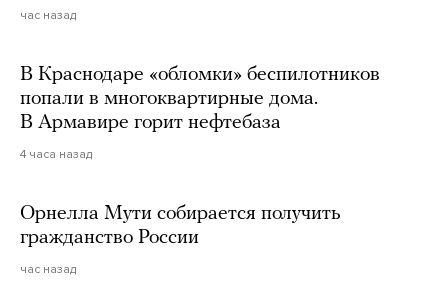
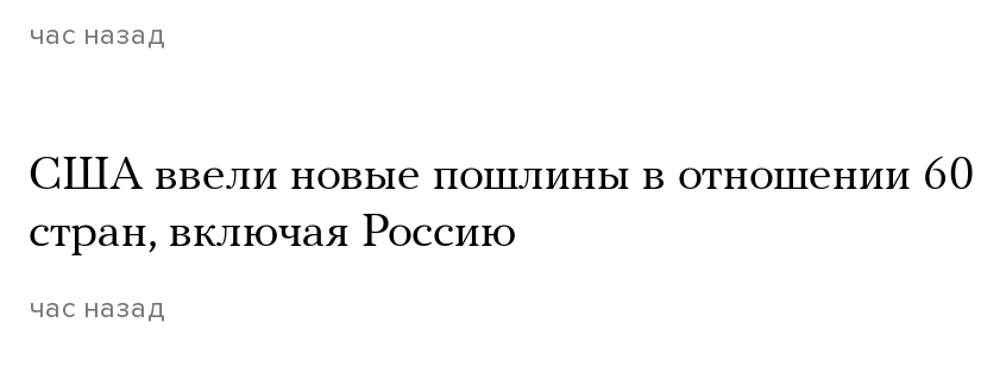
- В Краснодаре «обломки» беспилотников
- попали в многоквартирные дома.
- В Армавире горит нефтебаза
- 4 часа назад
- Орнелла Мути собирается получить
- гражданство России
+ США ввели новые пошлины в отношении 60
+ стран, включая Россию
